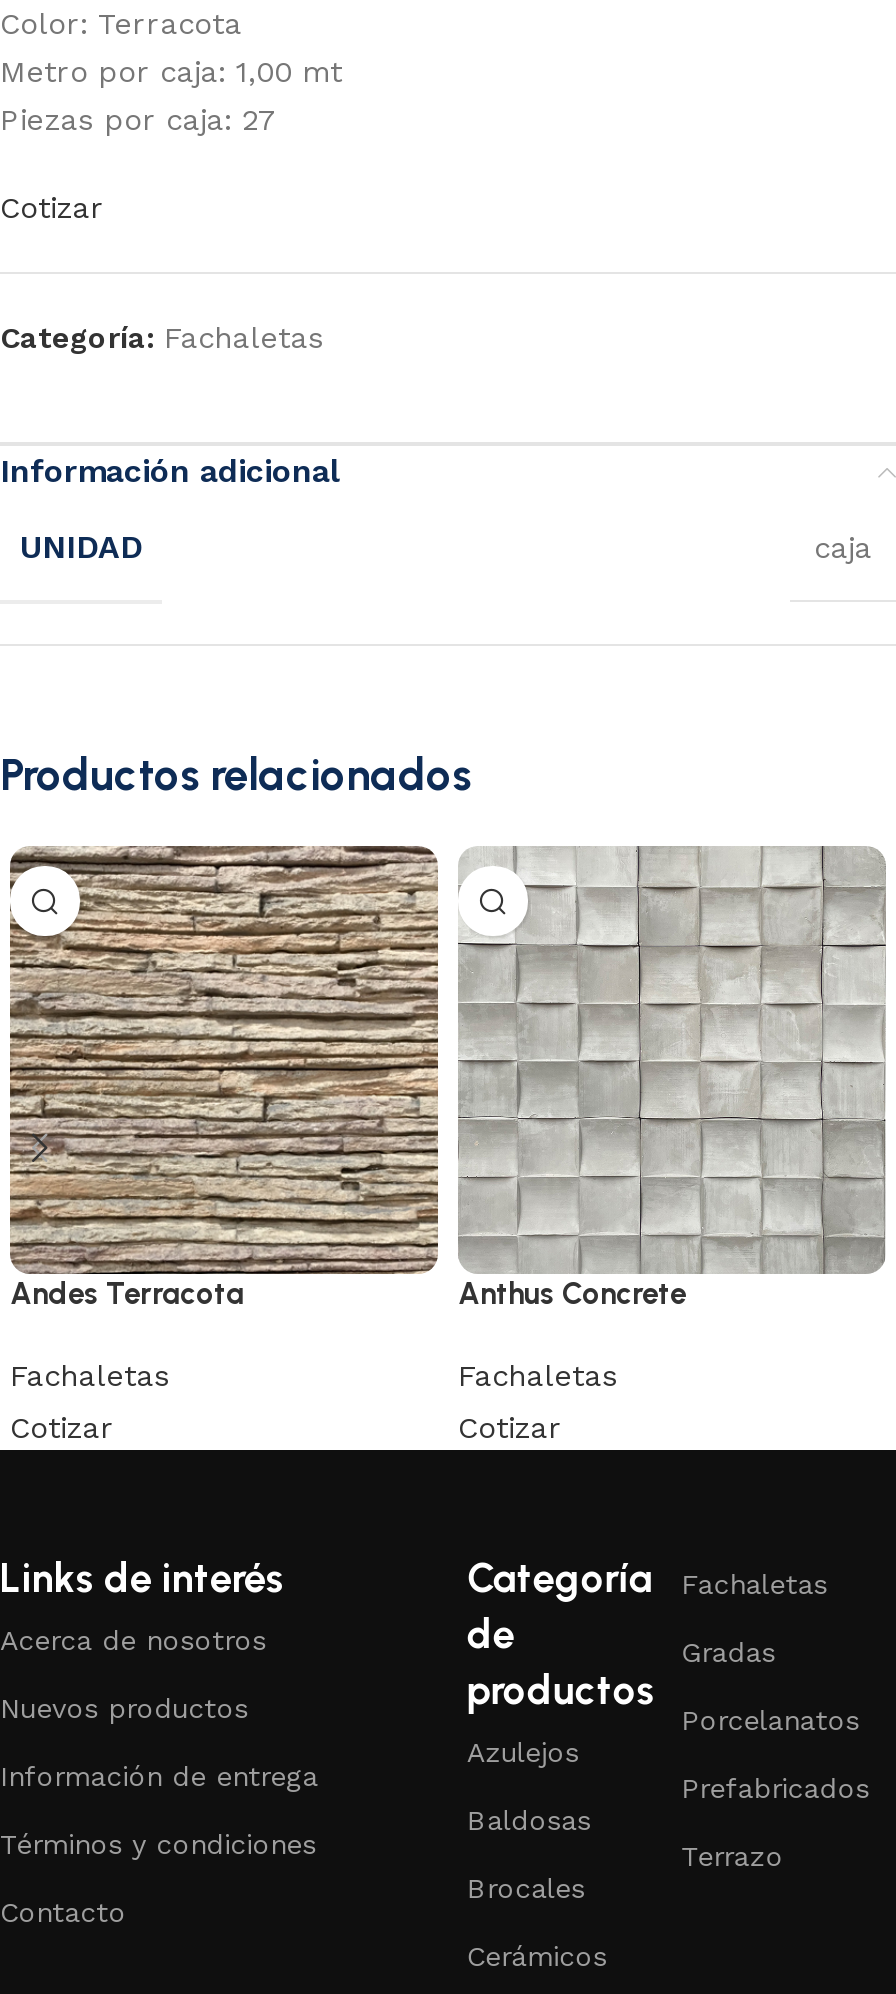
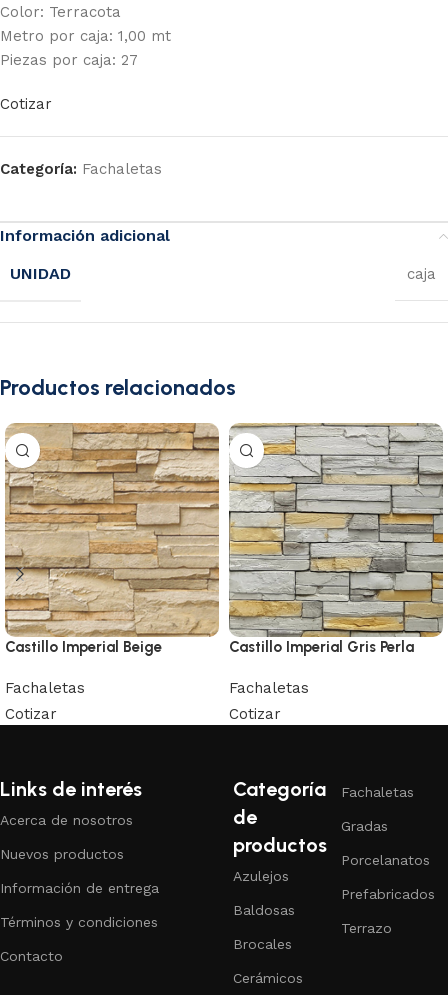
- [image]
- Andes Terracota
+ [image]
+ Castillo Imperial Beige

- [image]
- Anthus Concrete
+ [image]
+ Castillo Imperial Gris Perla
